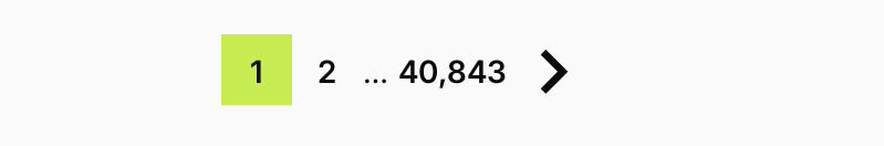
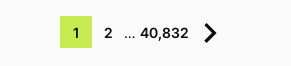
- 1 2 … 40,843
+ 1 2 … 40,832
